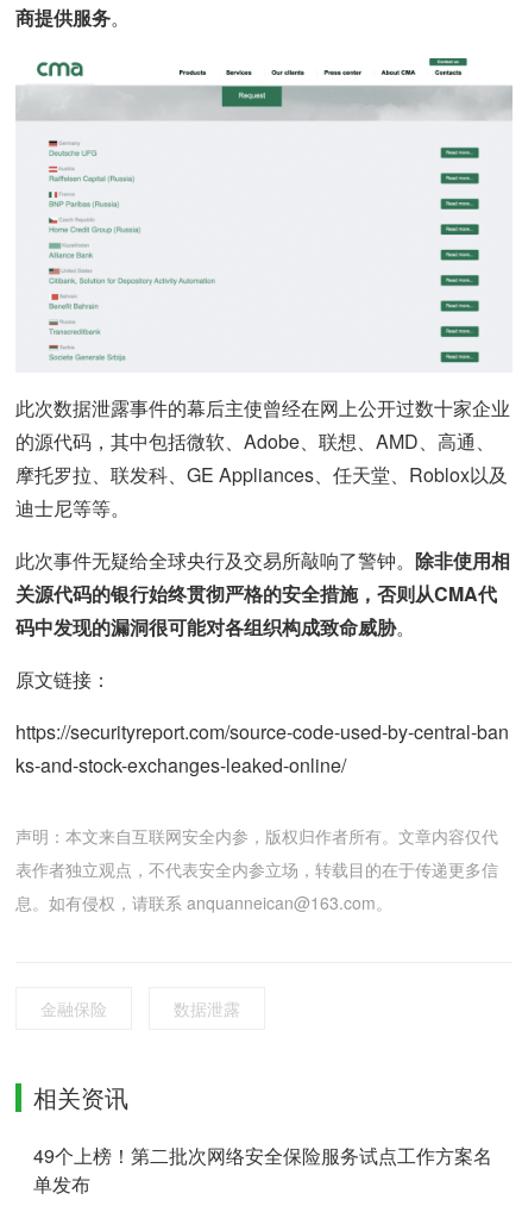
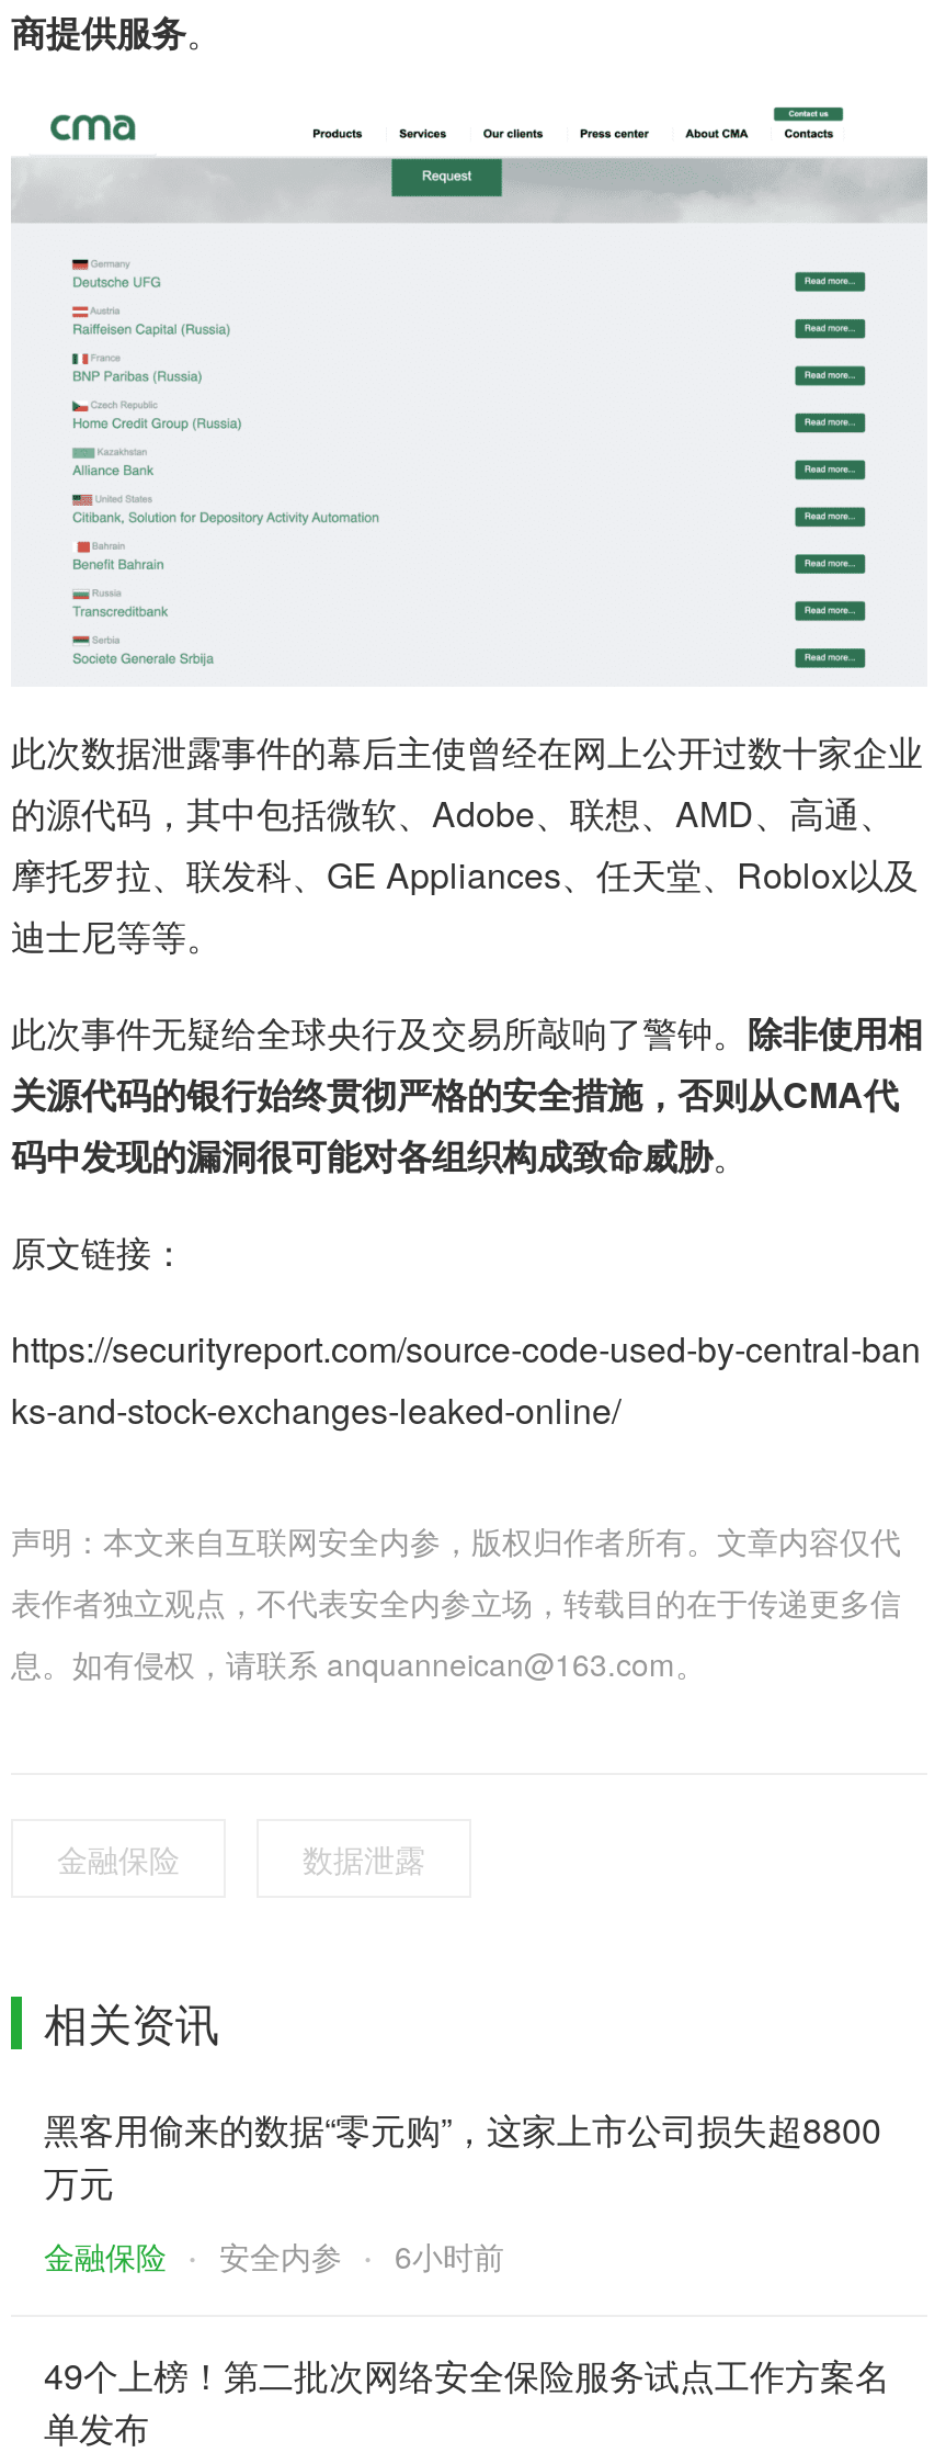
+ 黑客用偷来的数据“零元购”，这家上市公司损失超8800
+ 万元
+ 金融保险
+ 安全内参
+ 6小时前
